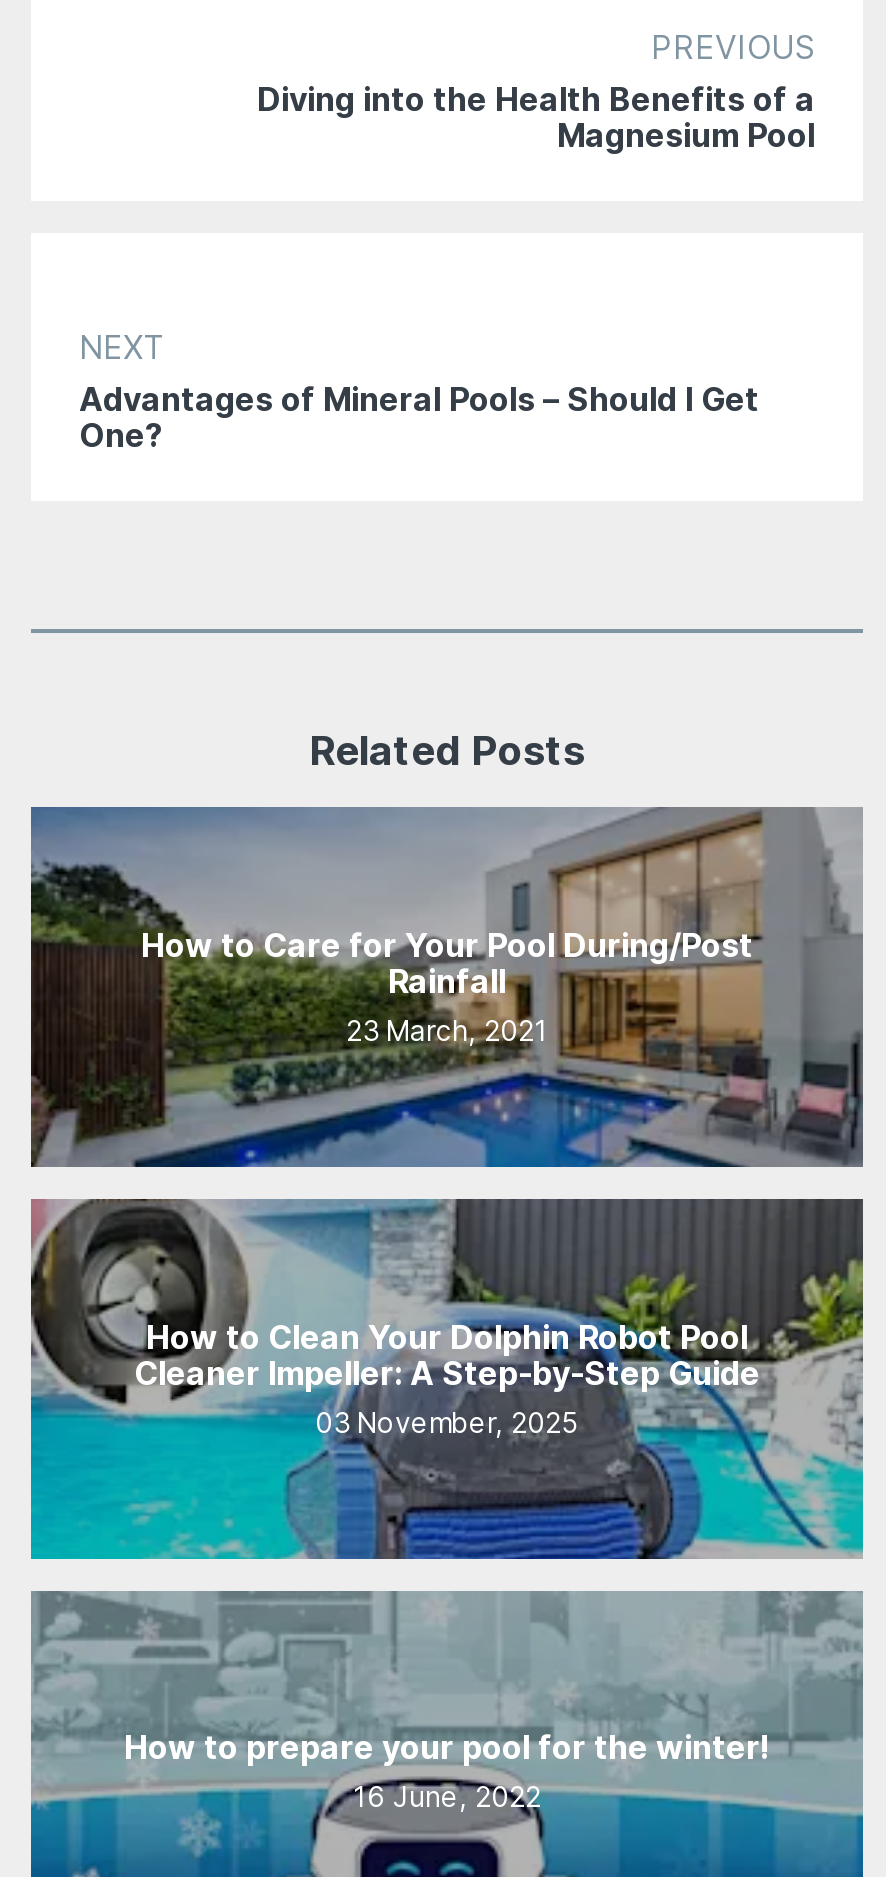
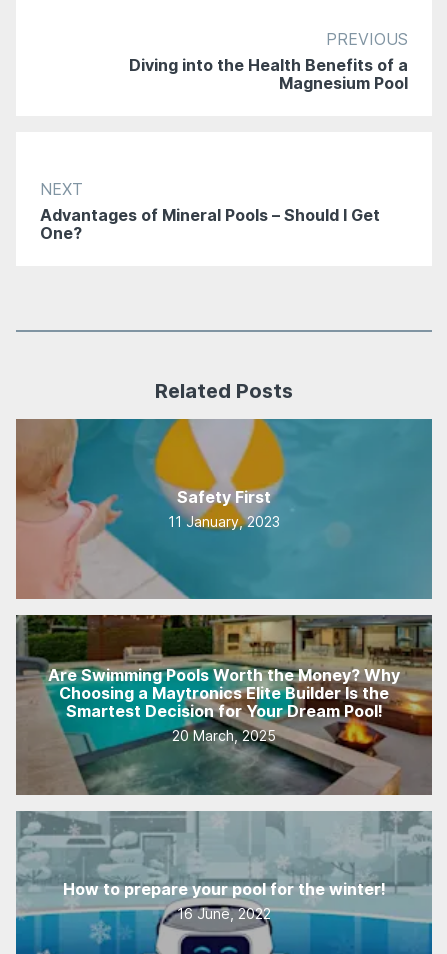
- [image]
- How to Care for Your Pool During/Post
- Rainfall
- 23 March, 2021
+ [image]
+ Safety First
+ 11 January, 2023

- [image]
- How to Clean Your Dolphin Robot Pool
- Cleaner Impeller: A Step-by-Step Guide
- 03 November, 2025
+ [image]
+ Are Swimming Pools Worth the Money? Why
+ Choosing a Maytronics Elite Builder Is the
+ Smartest Decision for Your Dream Pool!
+ 20 March, 2025
